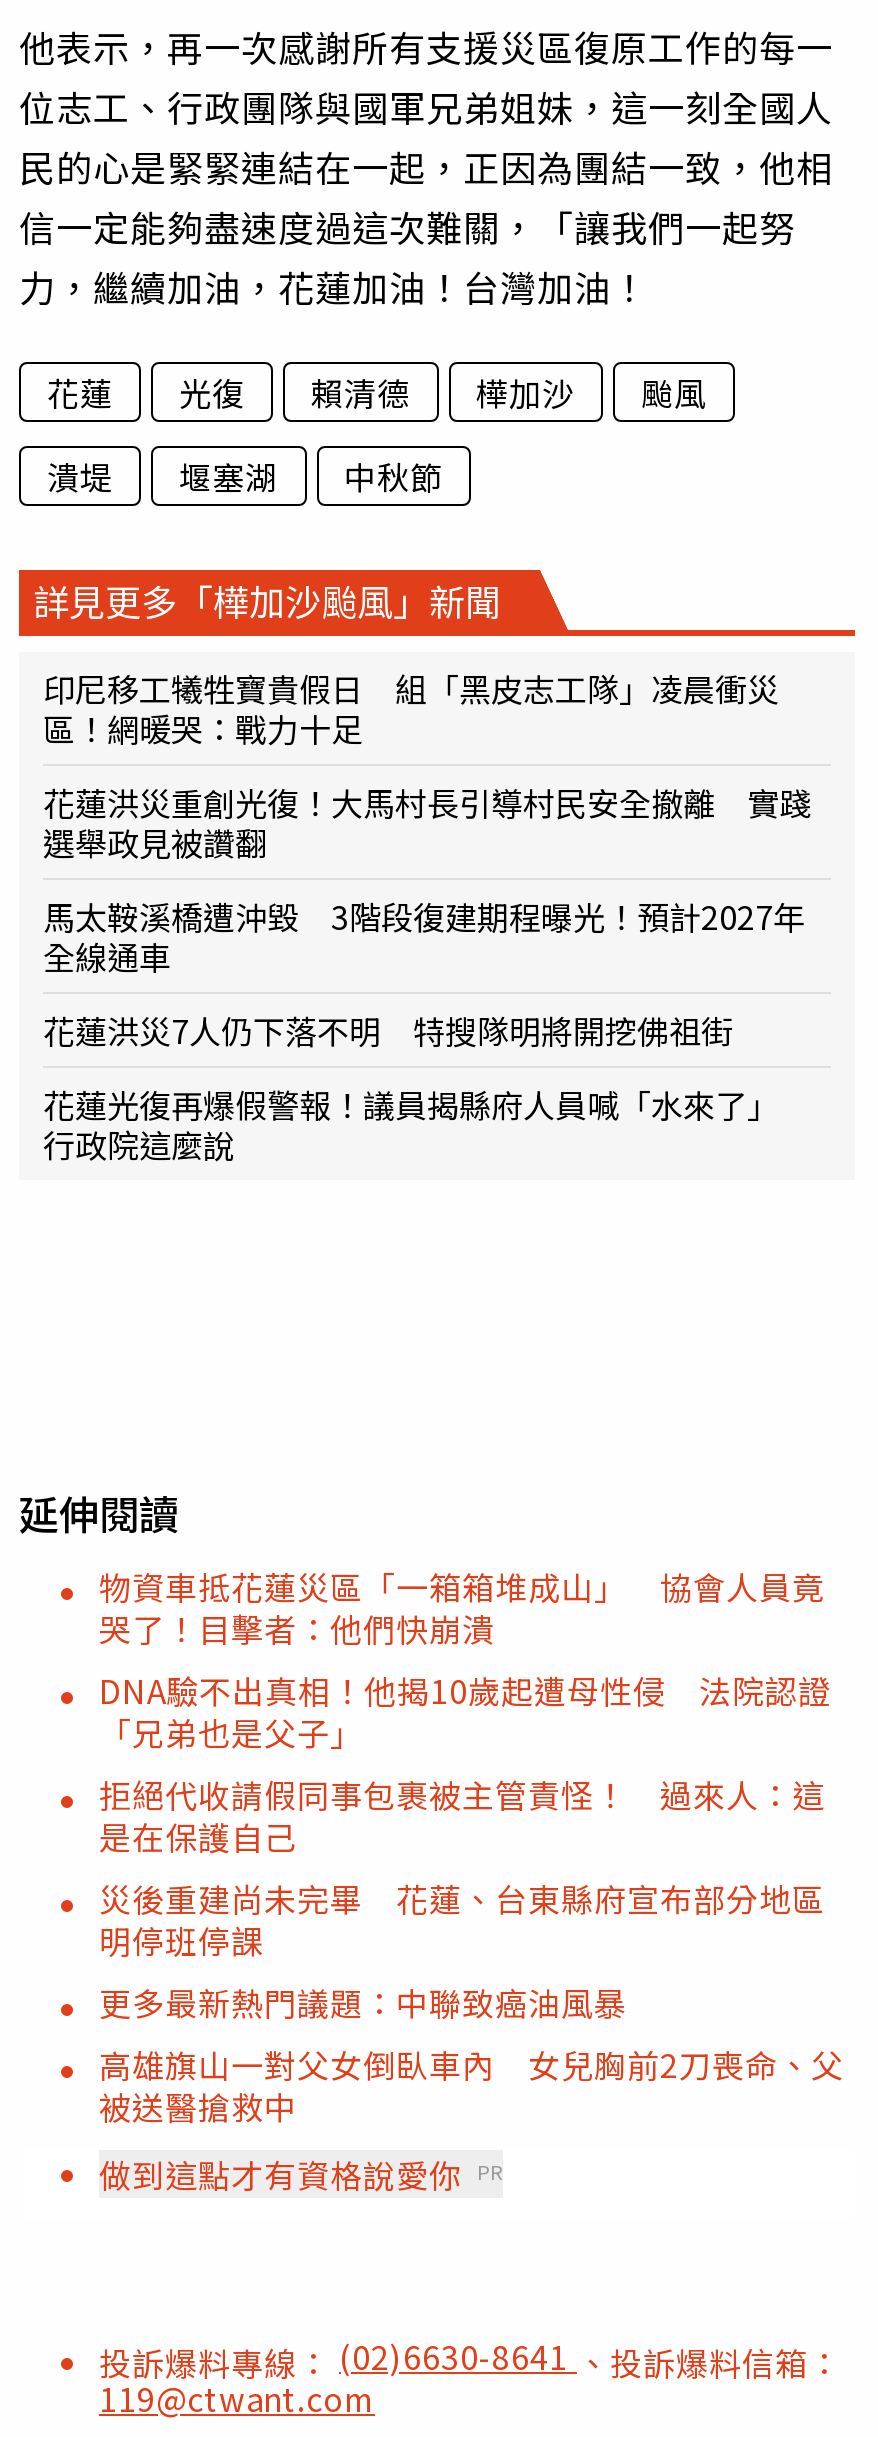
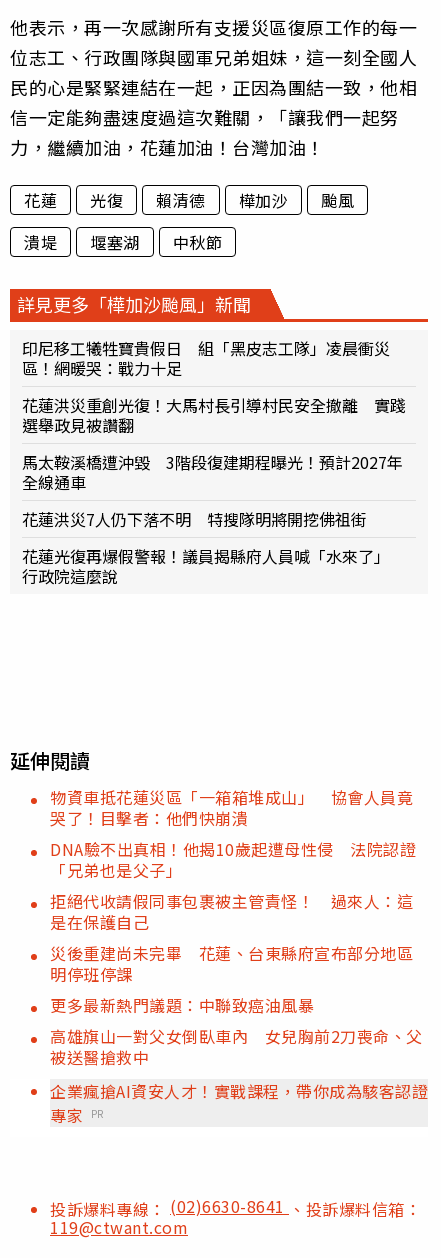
- 做到這點才有資格說愛你 PR
+ 企業瘋搶AI資安人才！實戰課程，帶你成為駭客認證
+ 專家 PR
